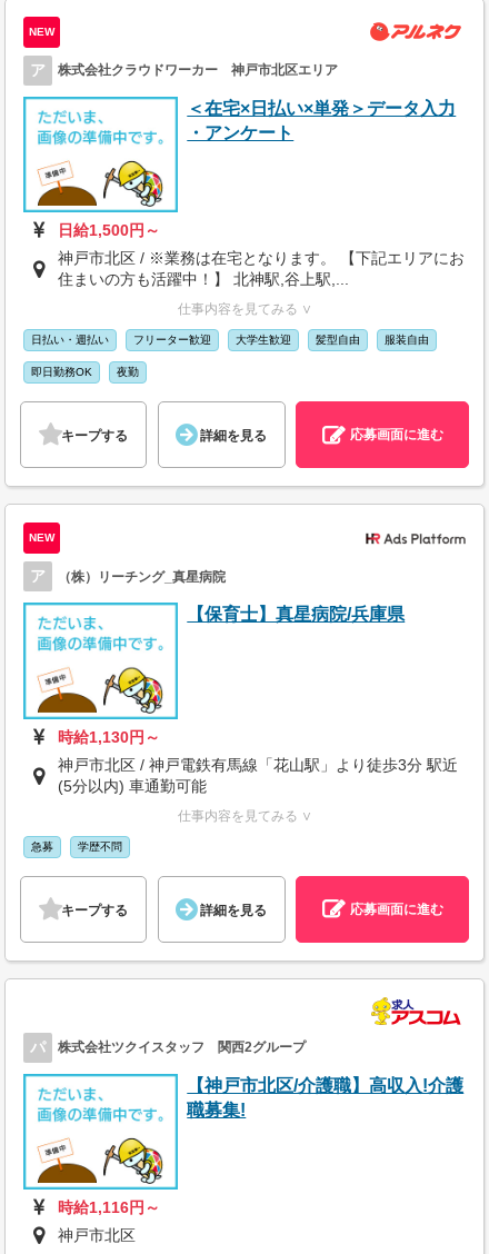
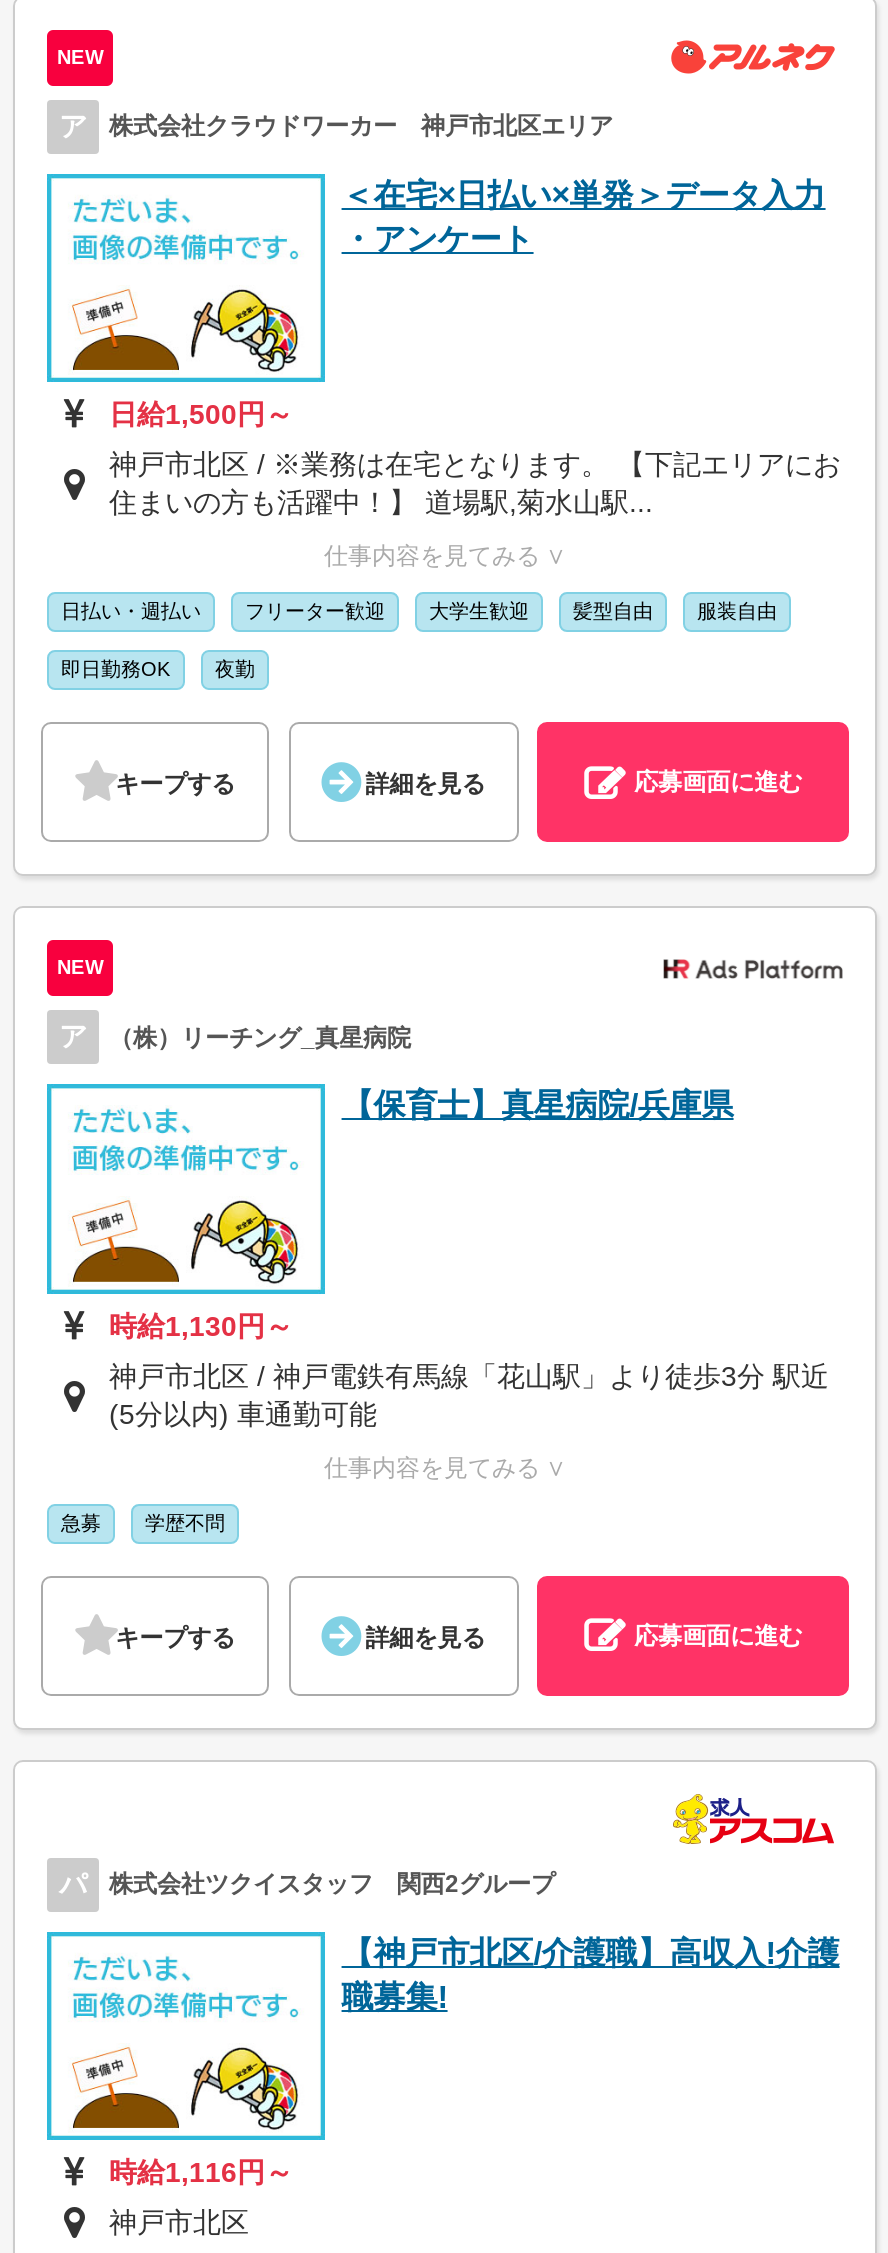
- 住まいの方も活躍中！】 北神駅,谷上駅,...
+ 住まいの方も活躍中！】 道場駅,菊水山駅...
